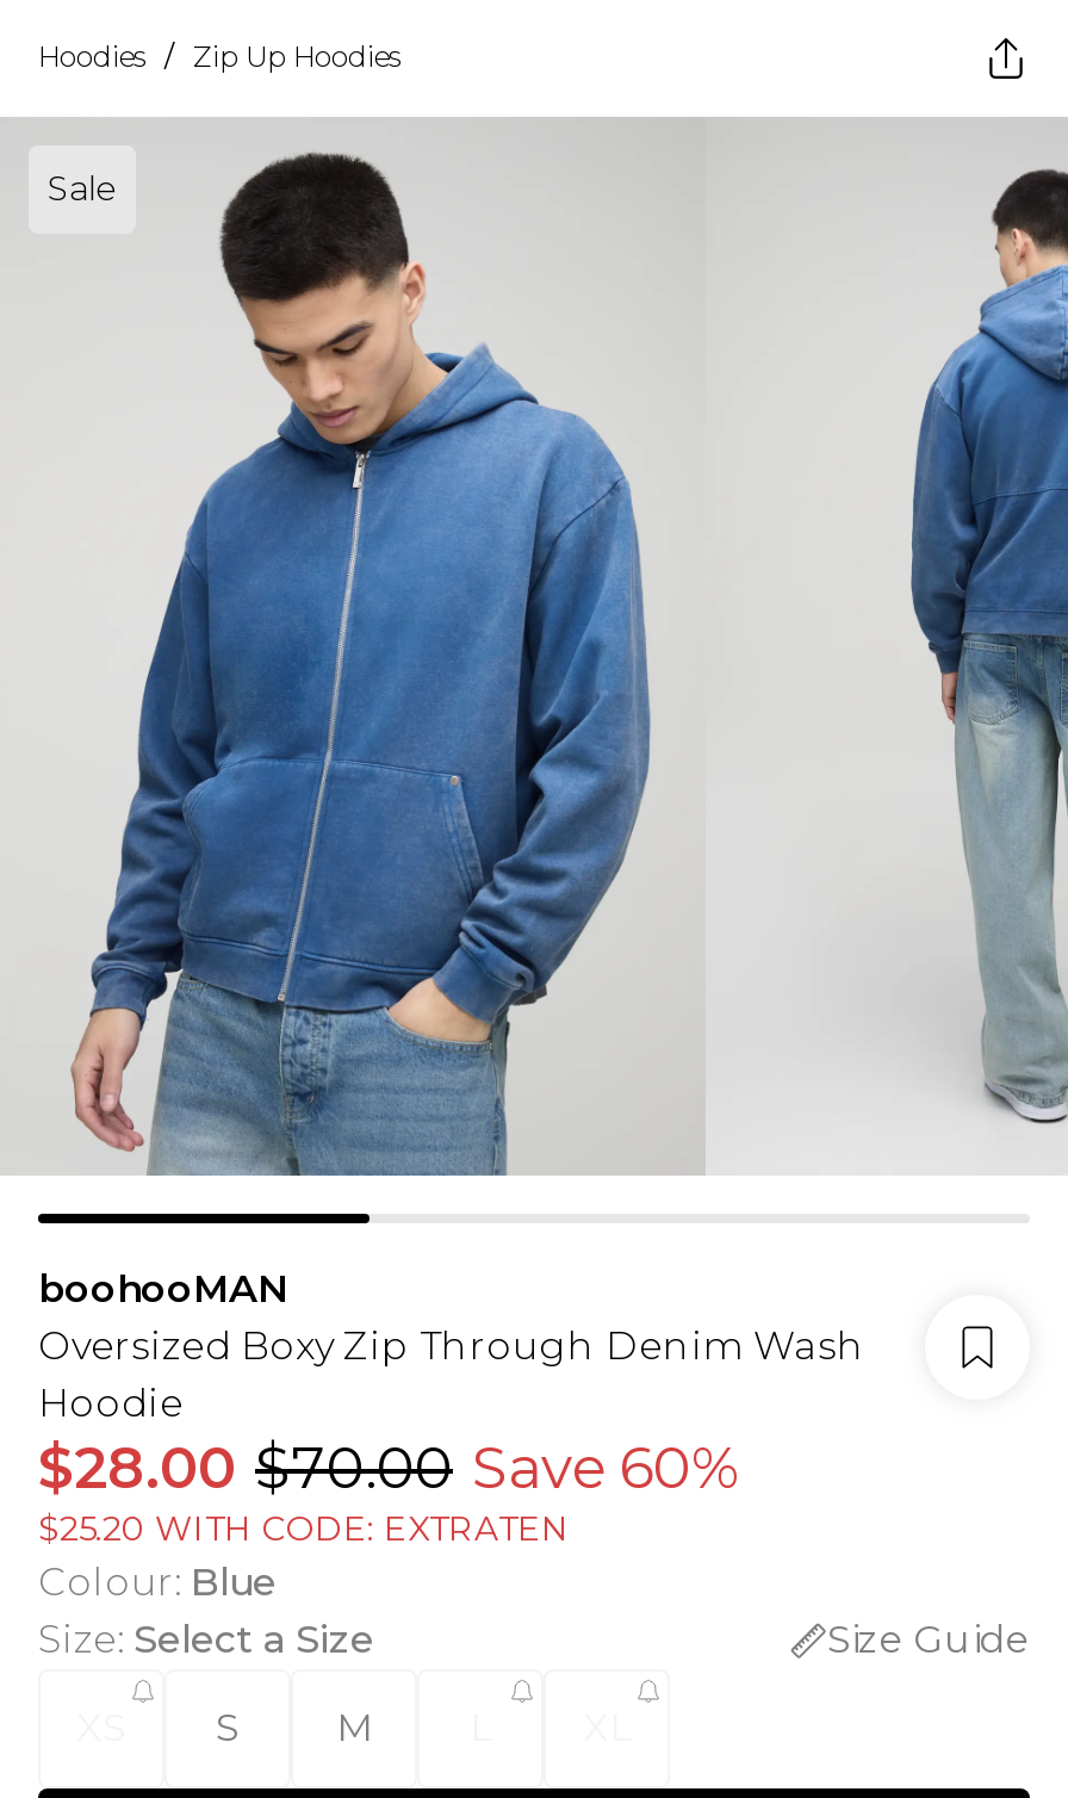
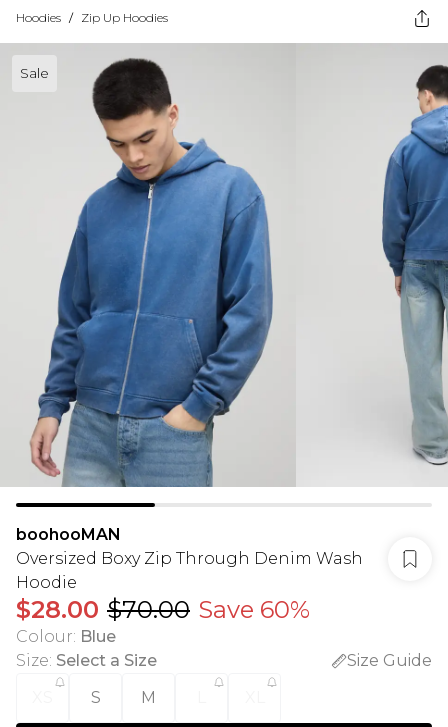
- $25.20 WITH CODE: EXTRATEN
